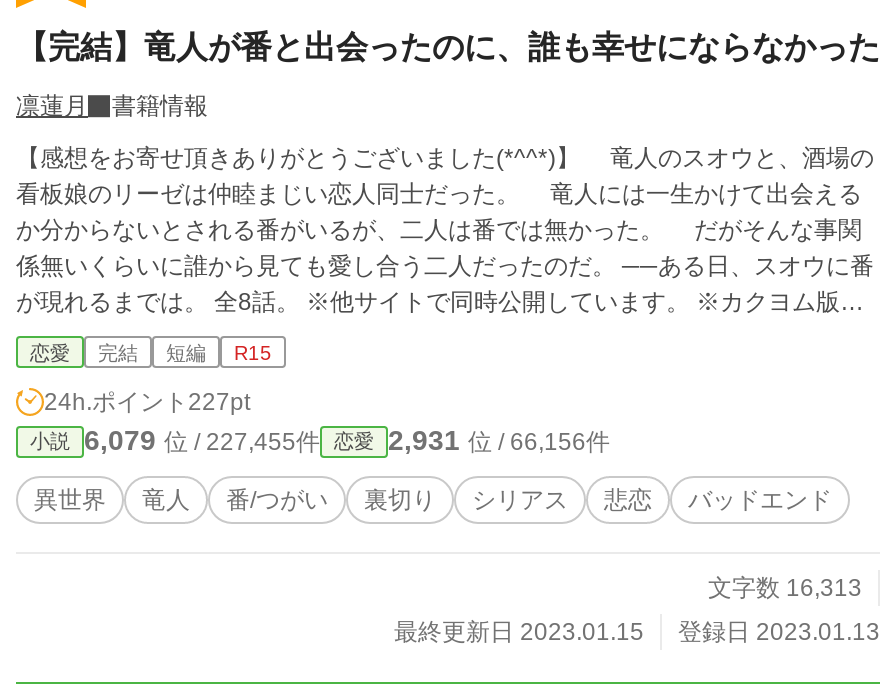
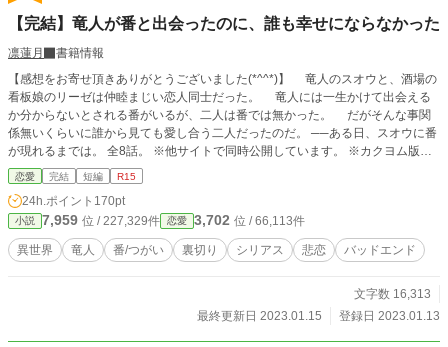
- 24h.ポイント227pt
+ 24h.ポイント170pt

- 6,079位 / 227,455件
+ 7,959位 / 227,329件

- 2,931位 / 66,156件
+ 3,702位 / 66,113件
